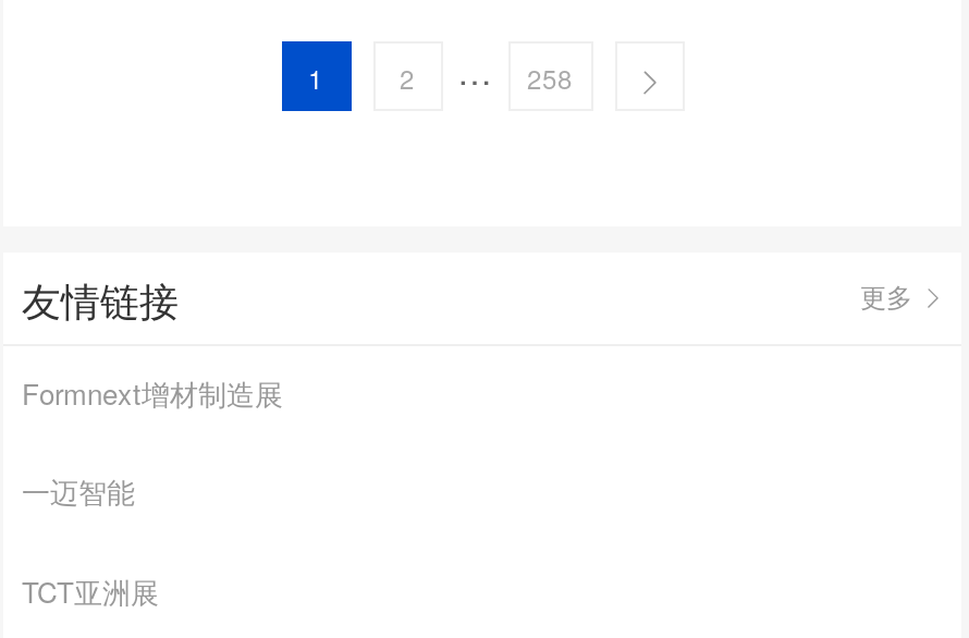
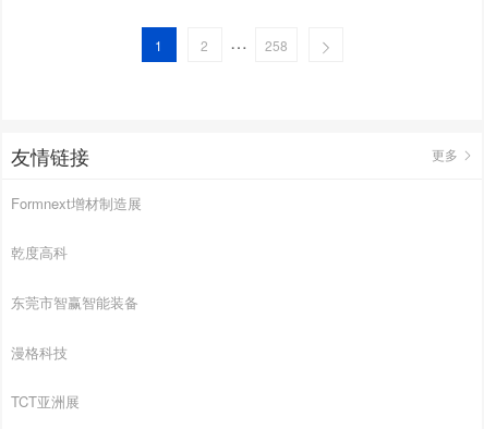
- 一迈智能
+ 乾度高科
+ 东莞市智赢智能装备
+ 漫格科技
